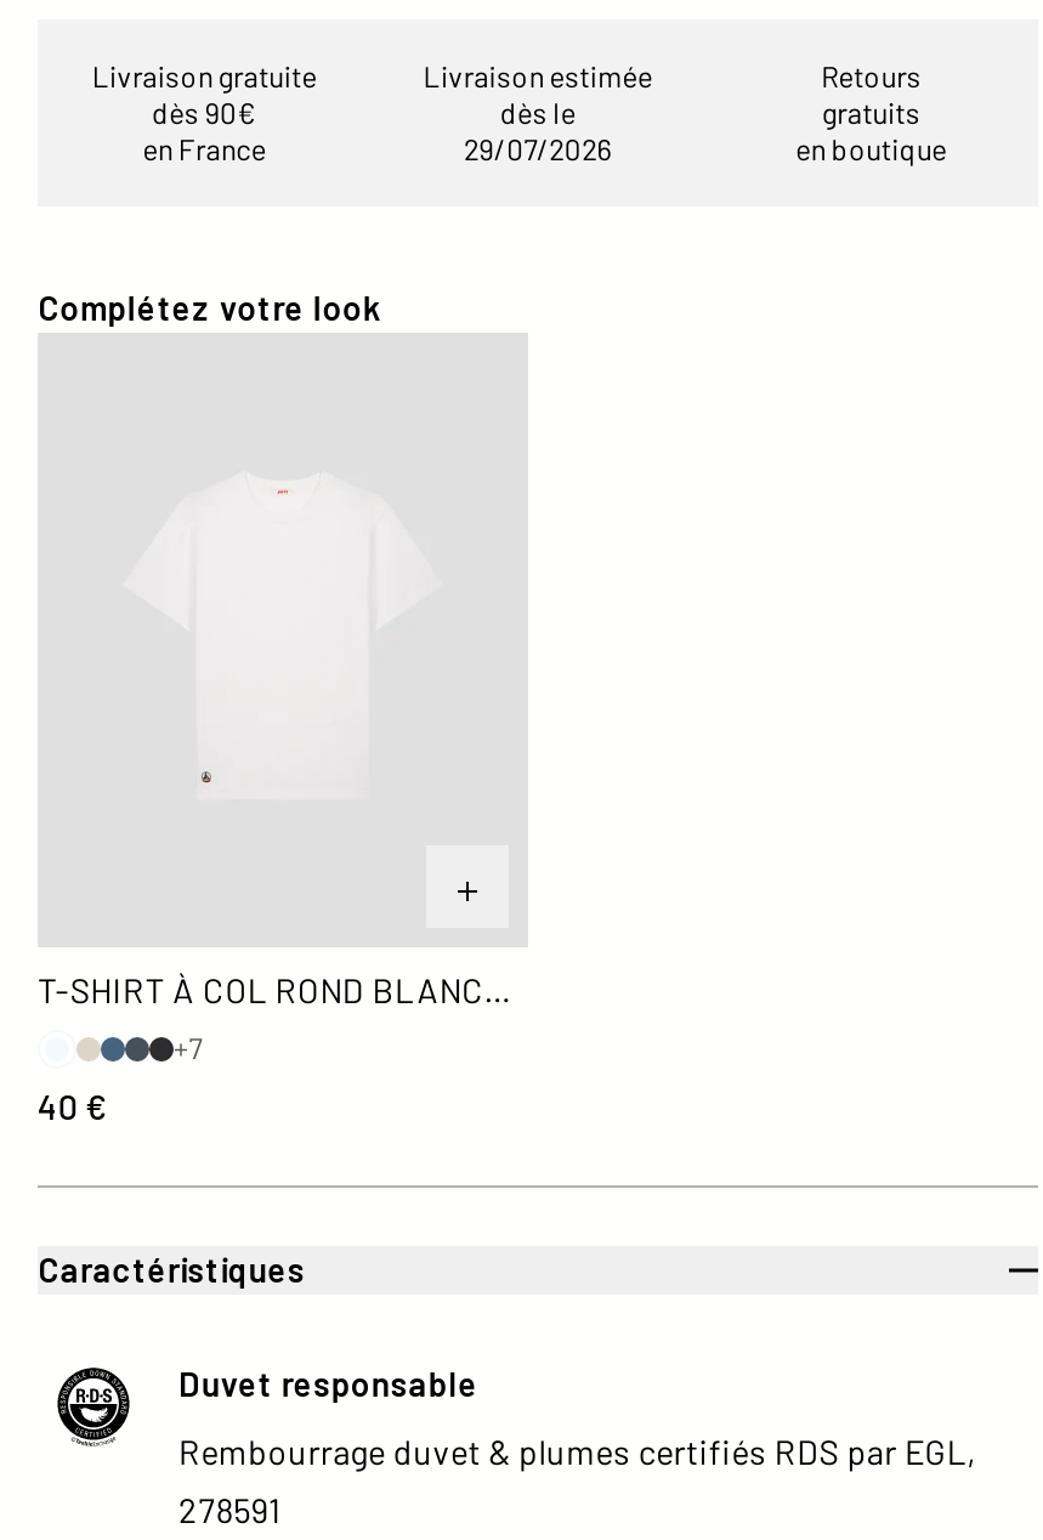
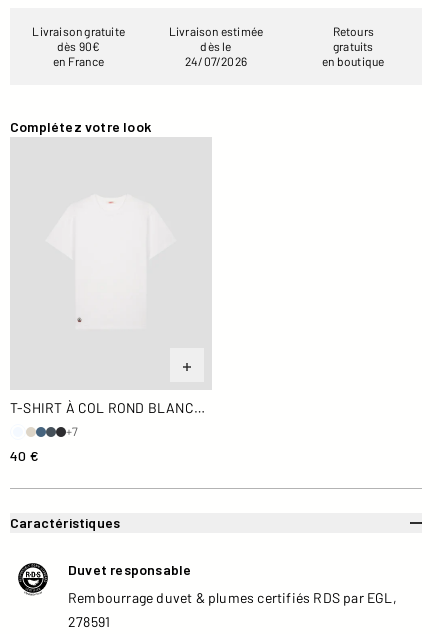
- 29/07/2026
+ 24/07/2026
